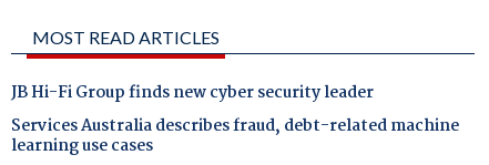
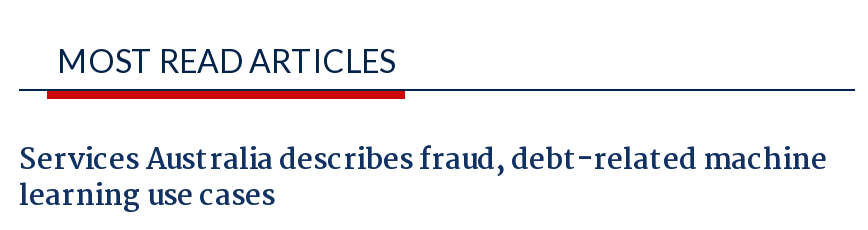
- JB Hi-Fi Group finds new cyber security leader
